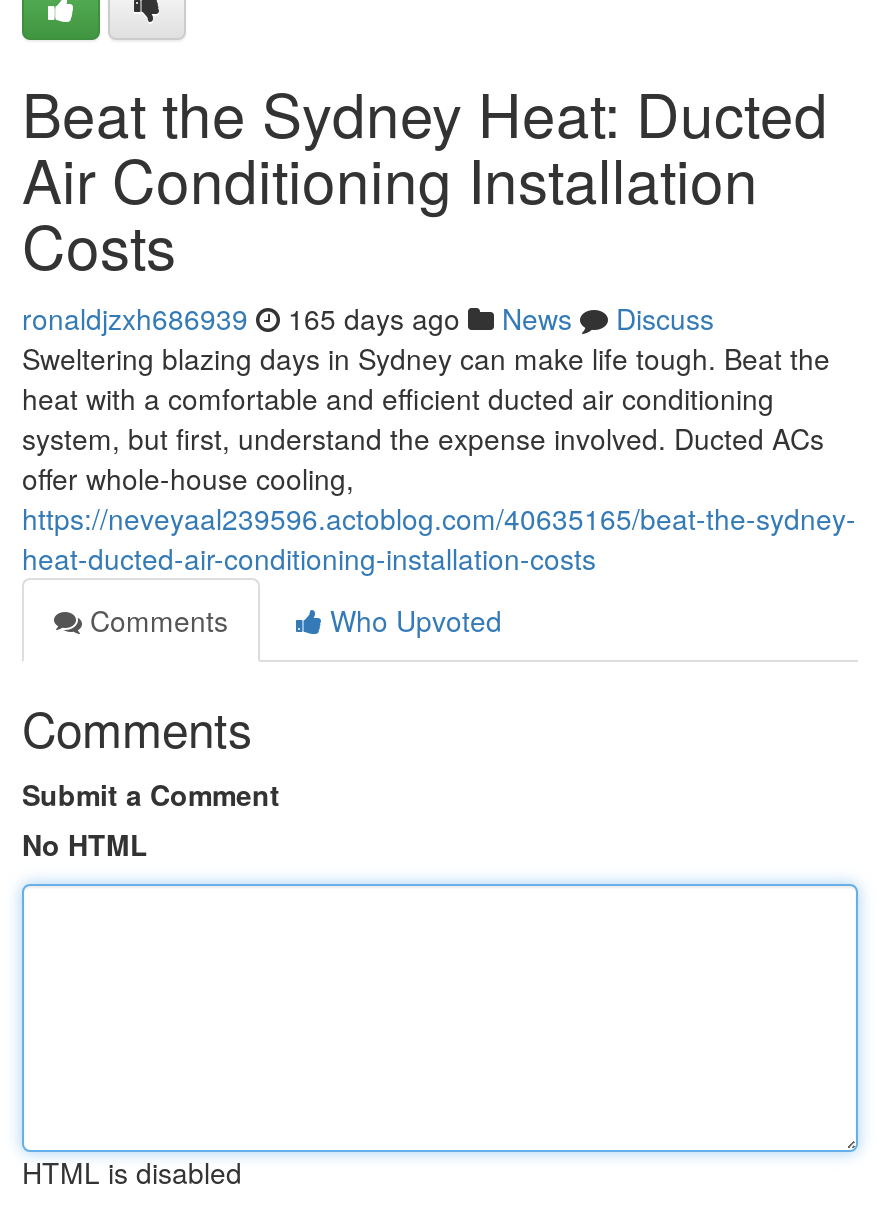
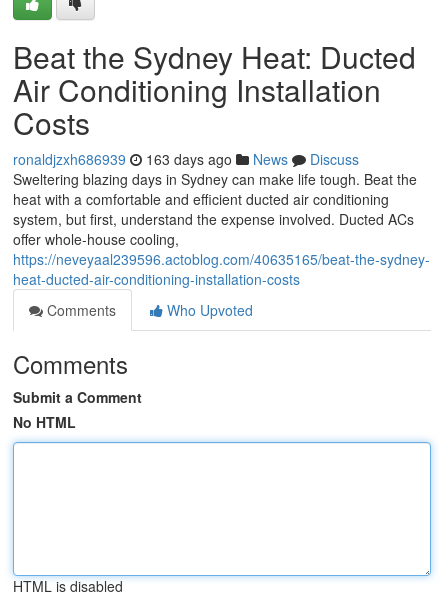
- ronaldjzxh686939 165 days ago News Discuss
+ ronaldjzxh686939 163 days ago News Discuss
